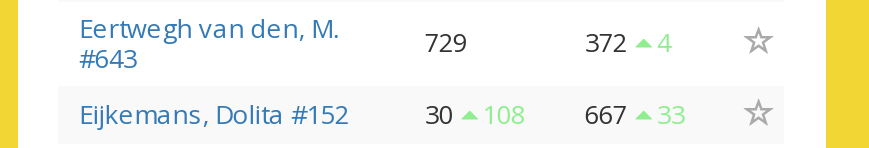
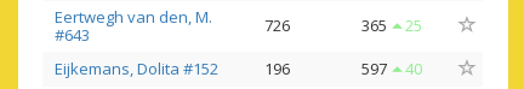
- 729
+ 726

- 372
+ 365

- 4
+ 25

- 30
- 108
- 667
- 33
+ 196
+ 597
+ 40
